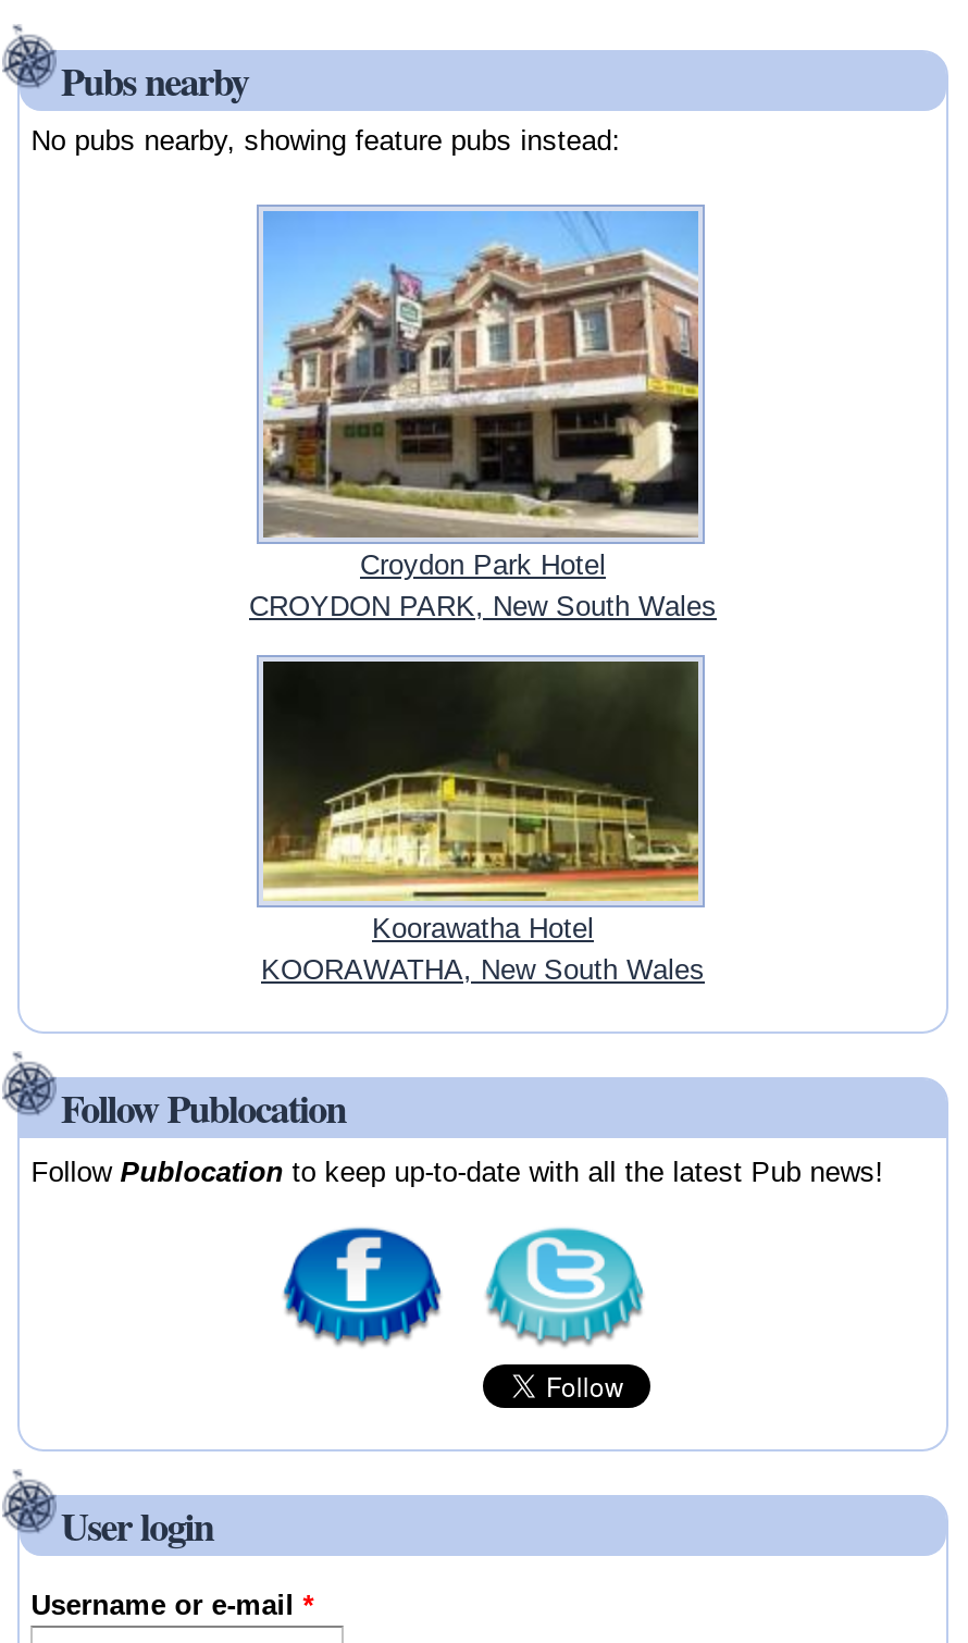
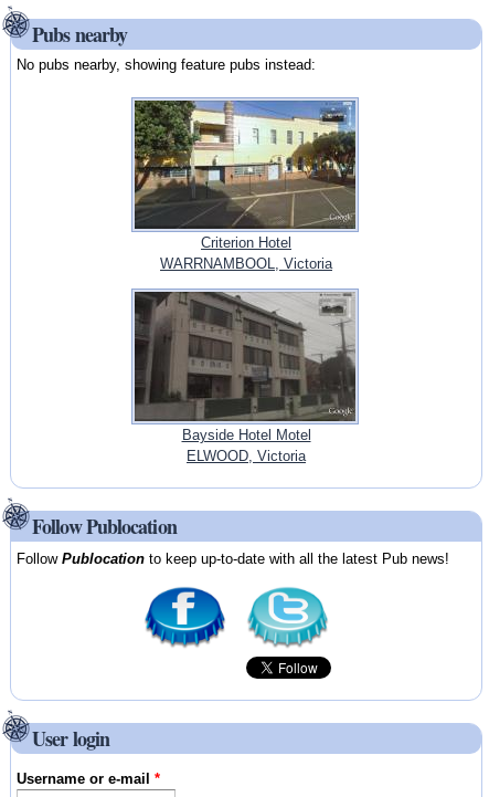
- [image]
- Croydon Park Hotel
- CROYDON PARK, New South Wales
+ [image]
+ Criterion Hotel
+ WARRNAMBOOL, Victoria

- [image]
- Koorawatha Hotel
- KOORAWATHA, New South Wales
+ [image]
+ Bayside Hotel Motel
+ ELWOOD, Victoria
